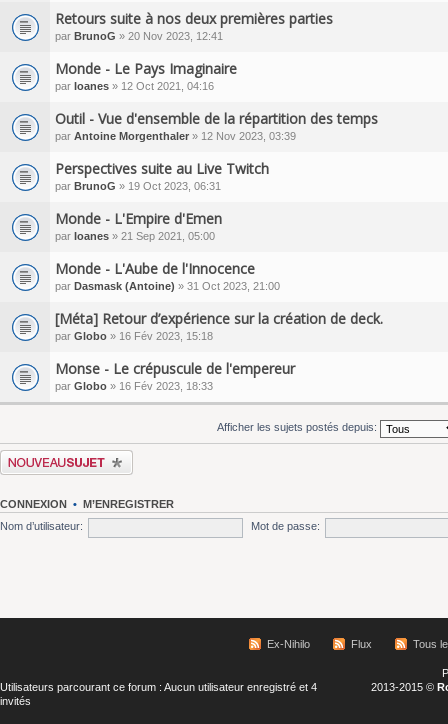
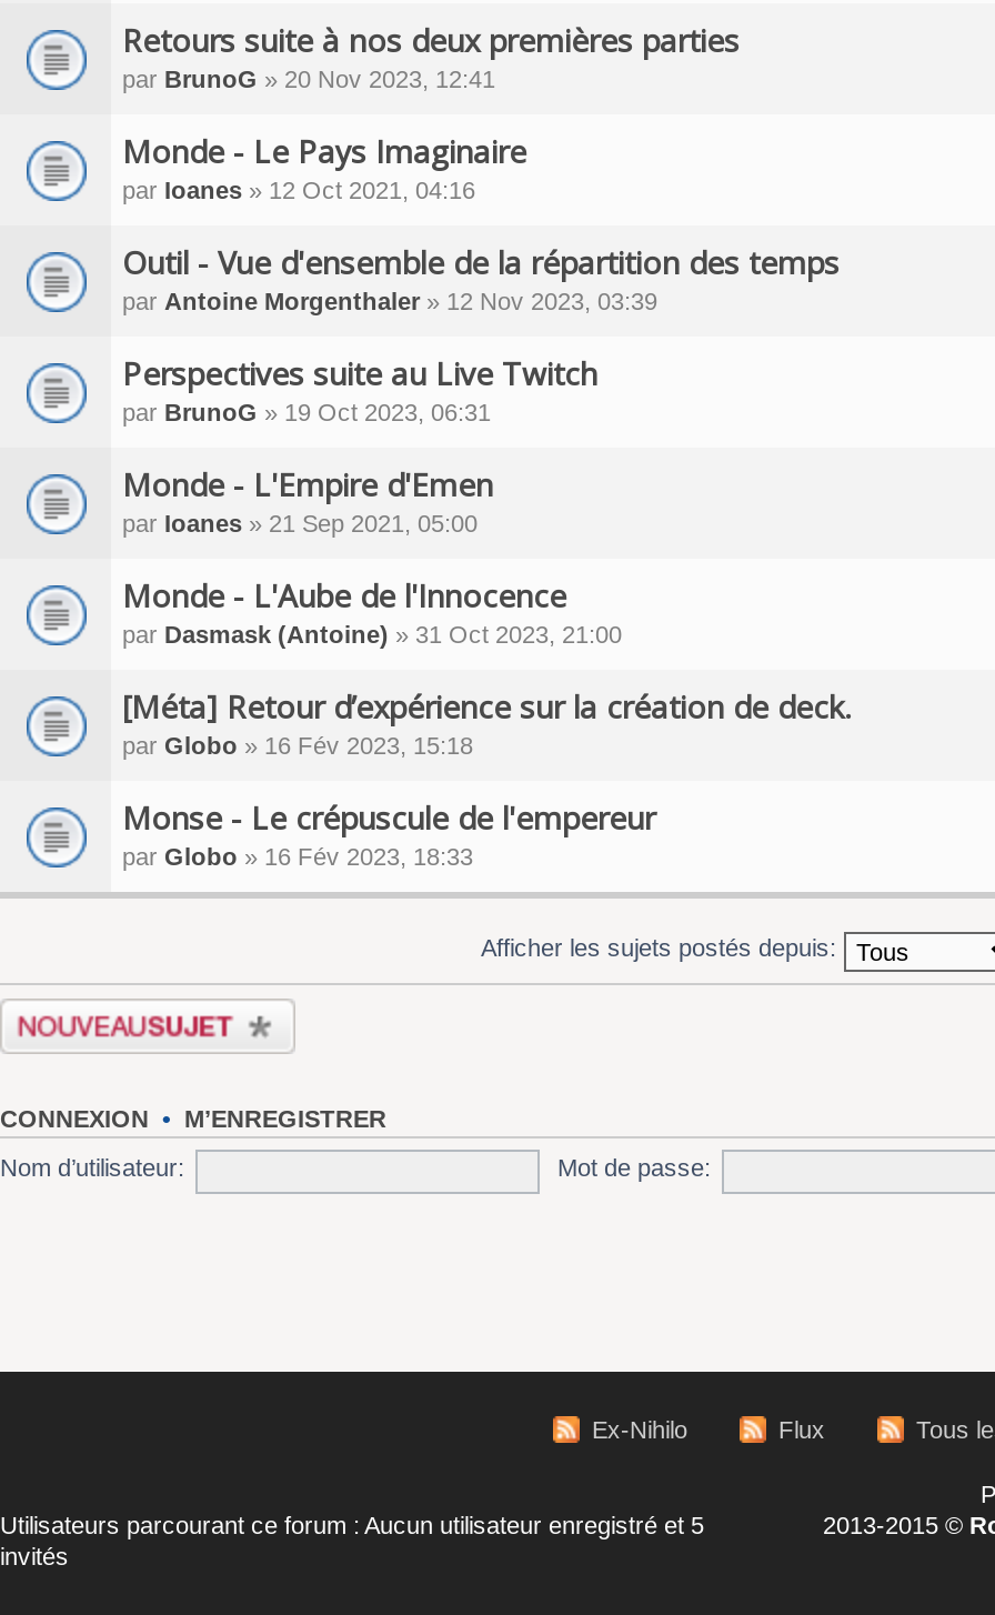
- Utilisateurs parcourant ce forum : Aucun utilisateur enregistré et 4
+ Utilisateurs parcourant ce forum : Aucun utilisateur enregistré et 5
